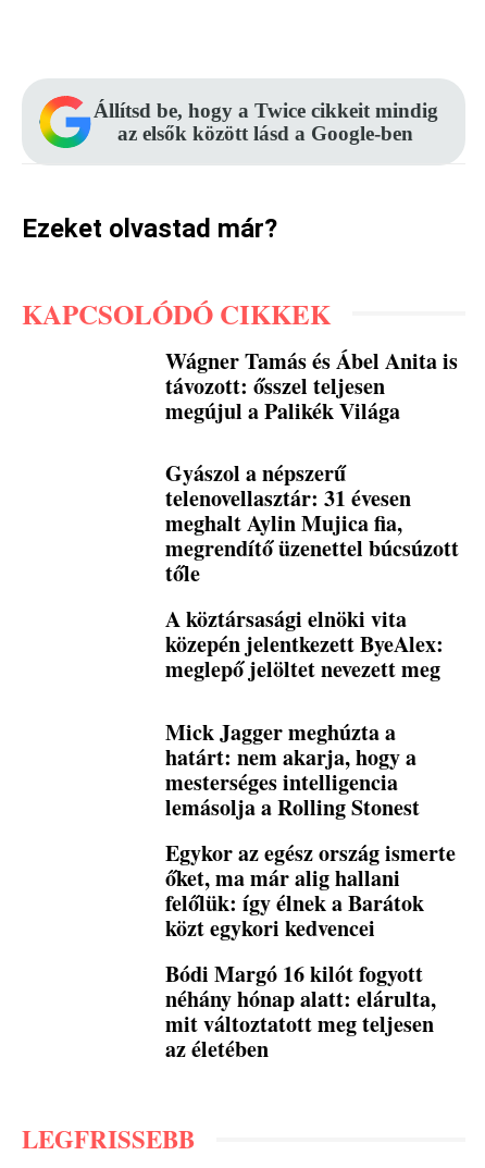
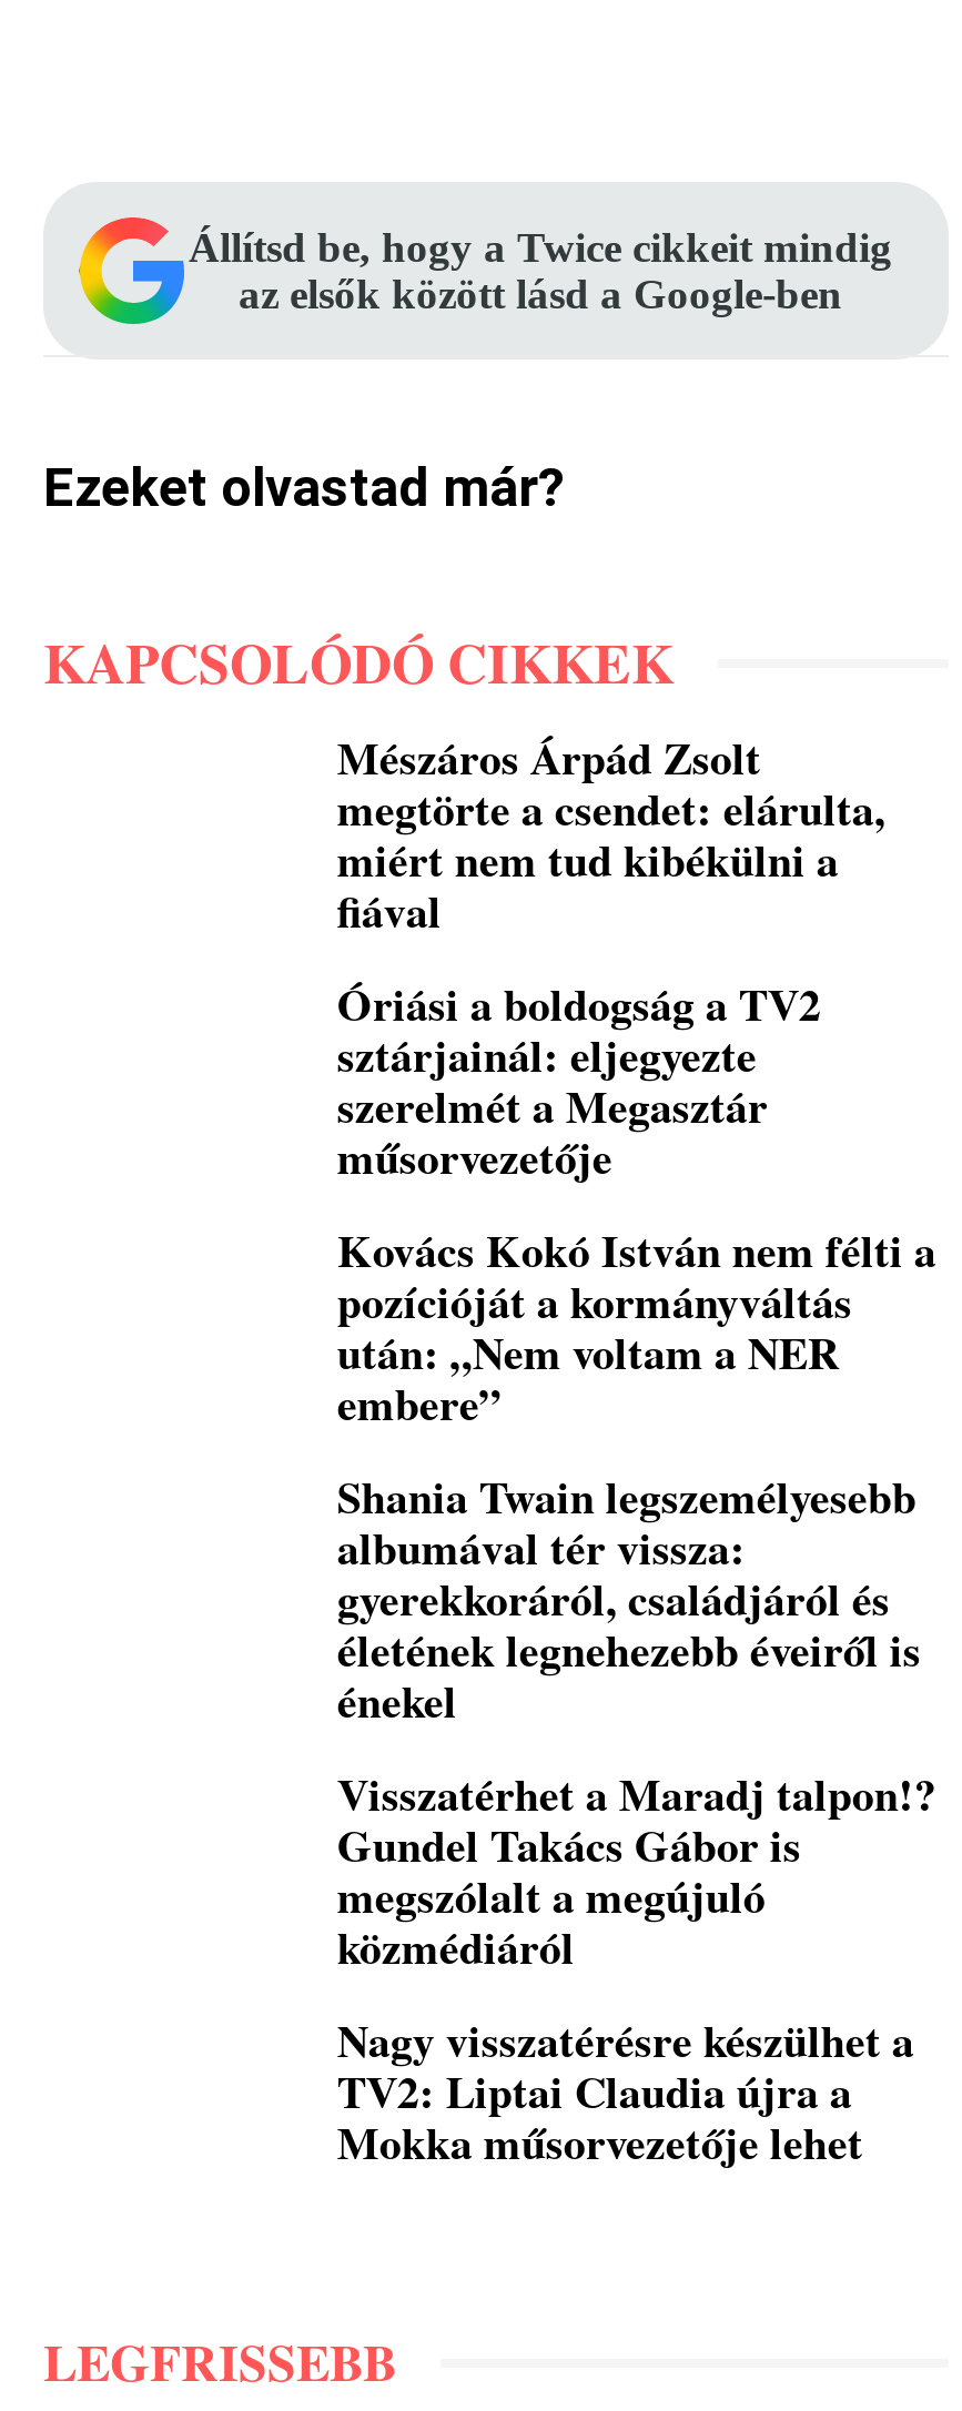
- Wágner Tamás és Ábel Anita is
- távozott: ősszel teljesen
- megújul a Palikék Világa
- Gyászol a népszerű
- telenovellasztár: 31 évesen
- meghalt Aylin Mujica fia,
- megrendítő üzenettel búcsúzott
- tőle
- A köztársasági elnöki vita
- közepén jelentkezett ByeAlex:
- meglepő jelöltet nevezett meg
- Mick Jagger meghúzta a
- határt: nem akarja, hogy a
- mesterséges intelligencia
- lemásolja a Rolling Stonest
- Egykor az egész ország ismerte
- őket, ma már alig hallani
- felőlük: így élnek a Barátok
- közt egykori kedvencei
- Bódi Margó 16 kilót fogyott
- néhány hónap alatt: elárulta,
- mit változtatott meg teljesen
- az életében
+ Mészáros Árpád Zsolt
+ megtörte a csendet: elárulta,
+ miért nem tud kibékülni a
+ fiával
+ Óriási a boldogság a TV2
+ sztárjainál: eljegyezte
+ szerelmét a Megasztár
+ műsorvezetője
+ Kovács Kokó István nem félti a
+ pozícióját a kormányváltás
+ után: „Nem voltam a NER
+ embere”
+ Shania Twain legszemélyesebb
+ albumával tér vissza:
+ gyerekkoráról, családjáról és
+ életének legnehezebb éveiről is
+ énekel
+ Visszatérhet a Maradj talpon!?
+ Gundel Takács Gábor is
+ megszólalt a megújuló
+ közmédiáról
+ Nagy visszatérésre készülhet a
+ TV2: Liptai Claudia újra a
+ Mokka műsorvezetője lehet
